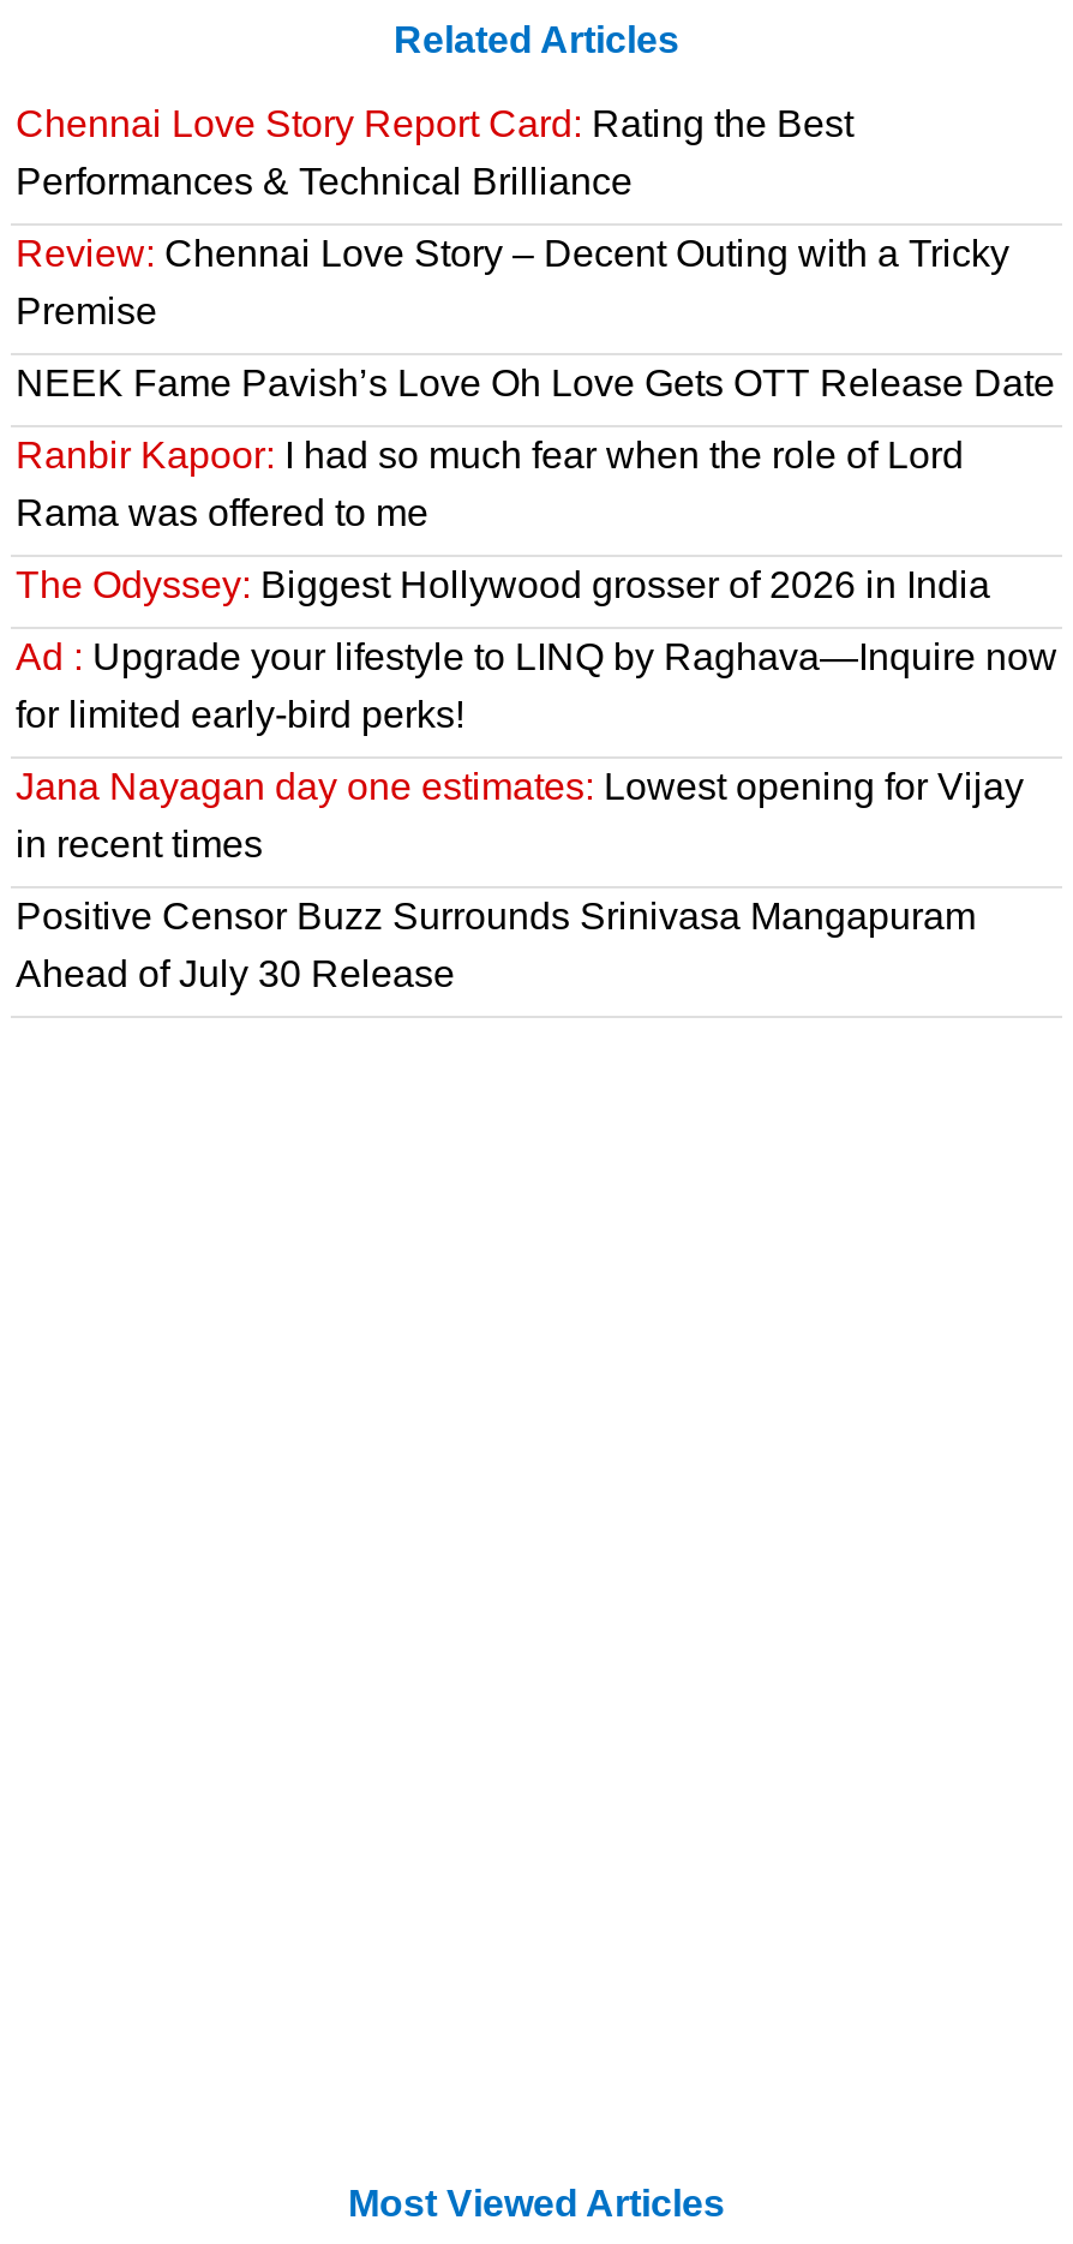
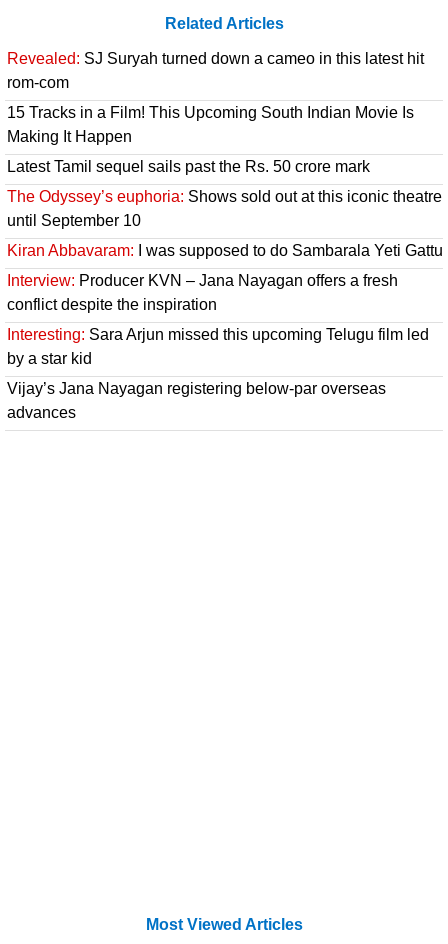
- Chennai Love Story Report Card: Rating the Best
- Performances & Technical Brilliance
+ Revealed: SJ Suryah turned down a cameo in this latest hit
+ rom-com

- Review: Chennai Love Story – Decent Outing with a Tricky
- Premise
+ 15 Tracks in a Film! This Upcoming South Indian Movie Is
+ Making It Happen

- NEEK Fame Pavish’s Love Oh Love Gets OTT Release Date
+ Latest Tamil sequel sails past the Rs. 50 crore mark

- Ranbir Kapoor: I had so much fear when the role of Lord
- Rama was offered to me
+ The Odyssey’s euphoria: Shows sold out at this iconic theatre
+ until September 10

- The Odyssey: Biggest Hollywood grosser of 2026 in India
+ Kiran Abbavaram: I was supposed to do Sambarala Yeti Gattu

- Ad : Upgrade your lifestyle to LINQ by Raghava—Inquire now
- for limited early-bird perks!
+ Interview: Producer KVN – Jana Nayagan offers a fresh
+ conflict despite the inspiration

- Jana Nayagan day one estimates: Lowest opening for Vijay
- in recent times
+ Interesting: Sara Arjun missed this upcoming Telugu film led
+ by a star kid

- Positive Censor Buzz Surrounds Srinivasa Mangapuram
- Ahead of July 30 Release
+ Vijay’s Jana Nayagan registering below-par overseas
+ advances
